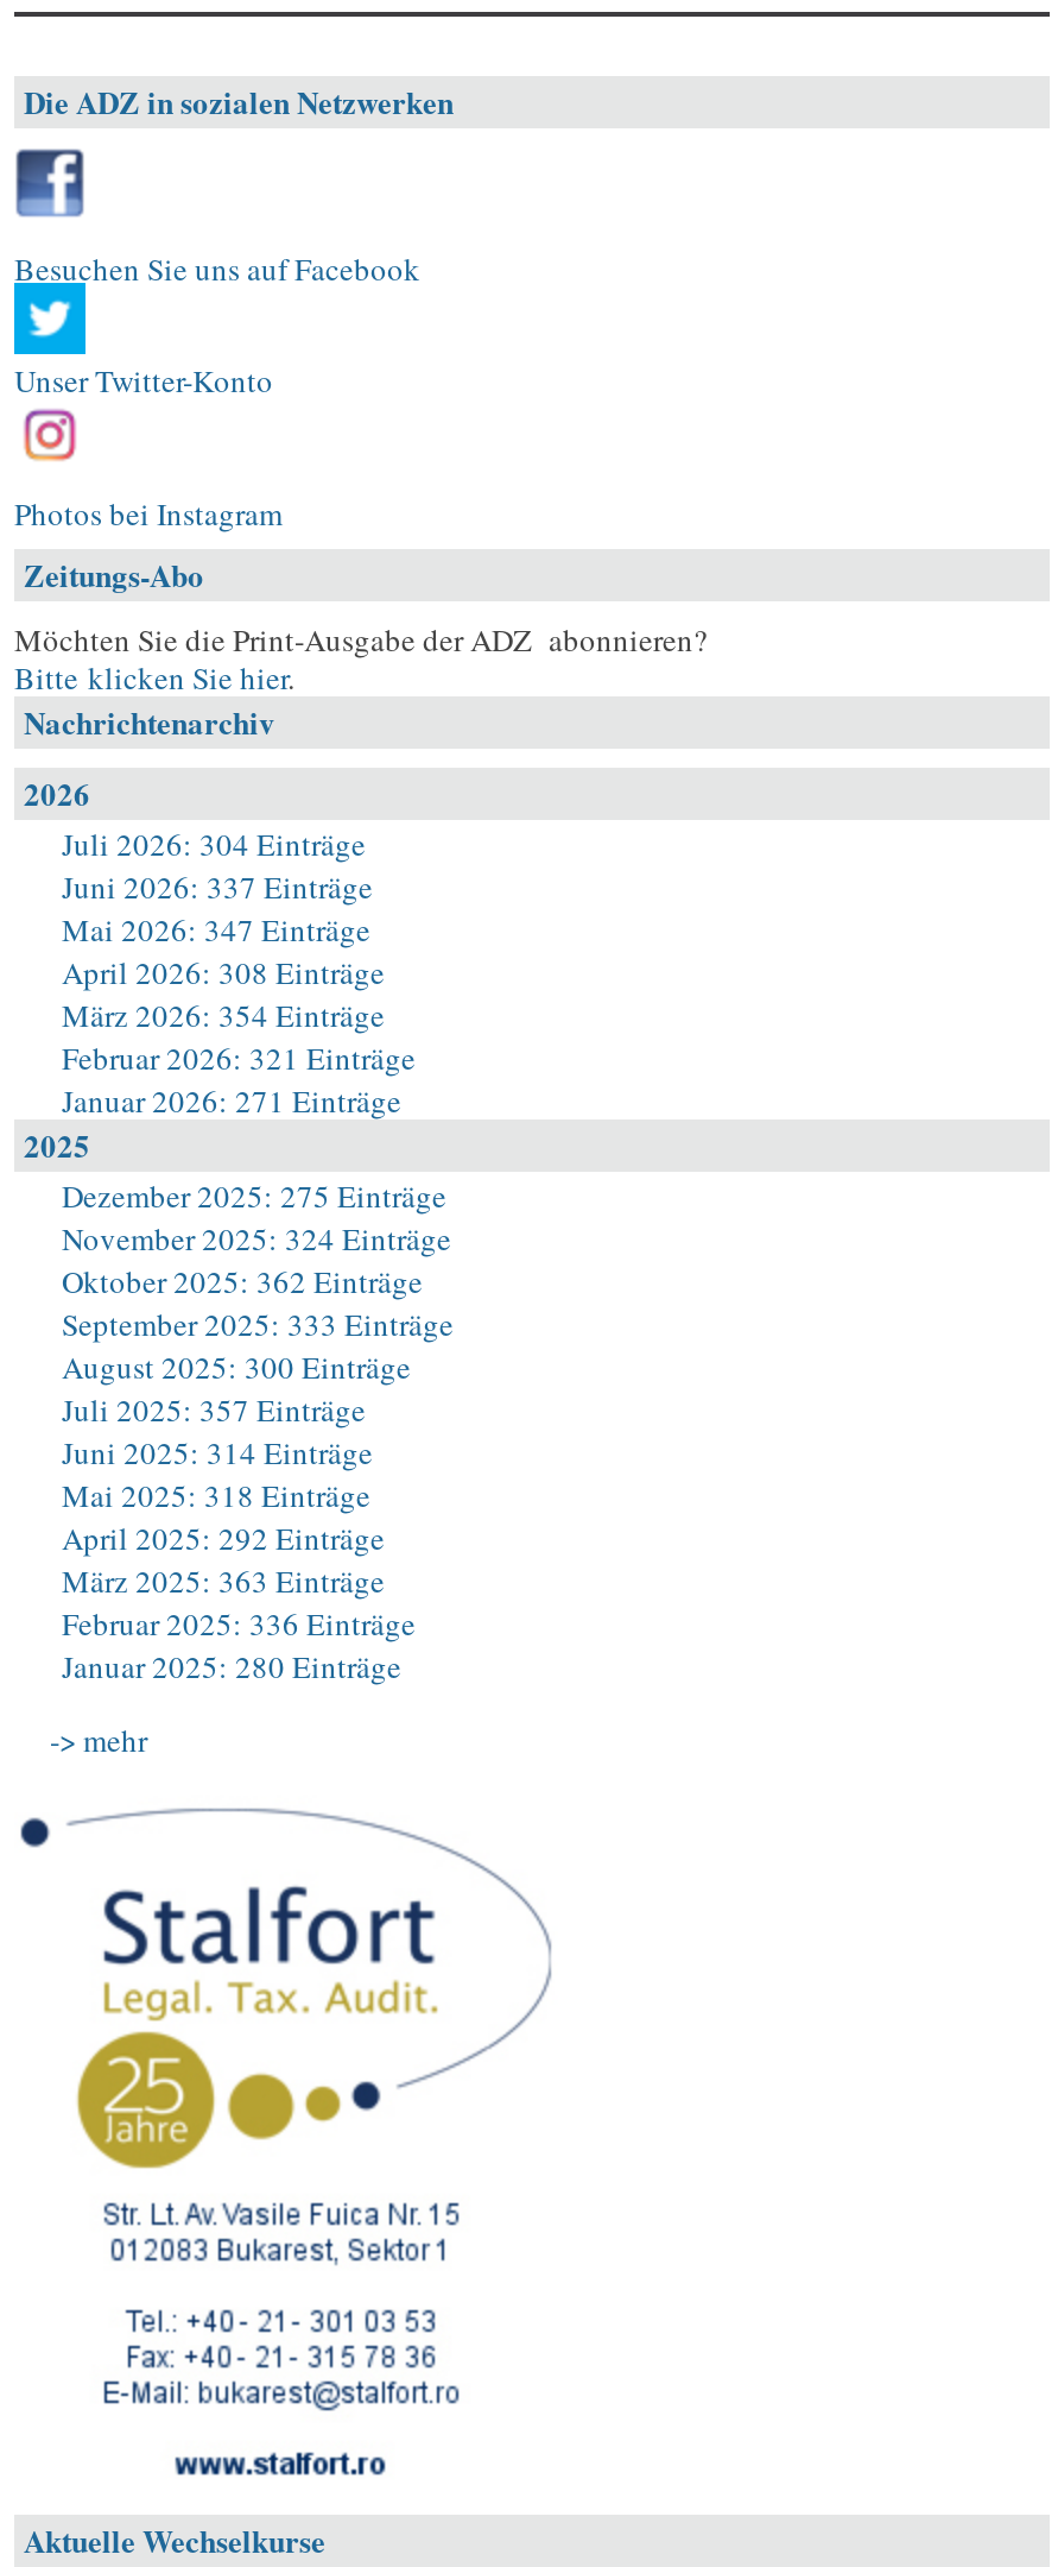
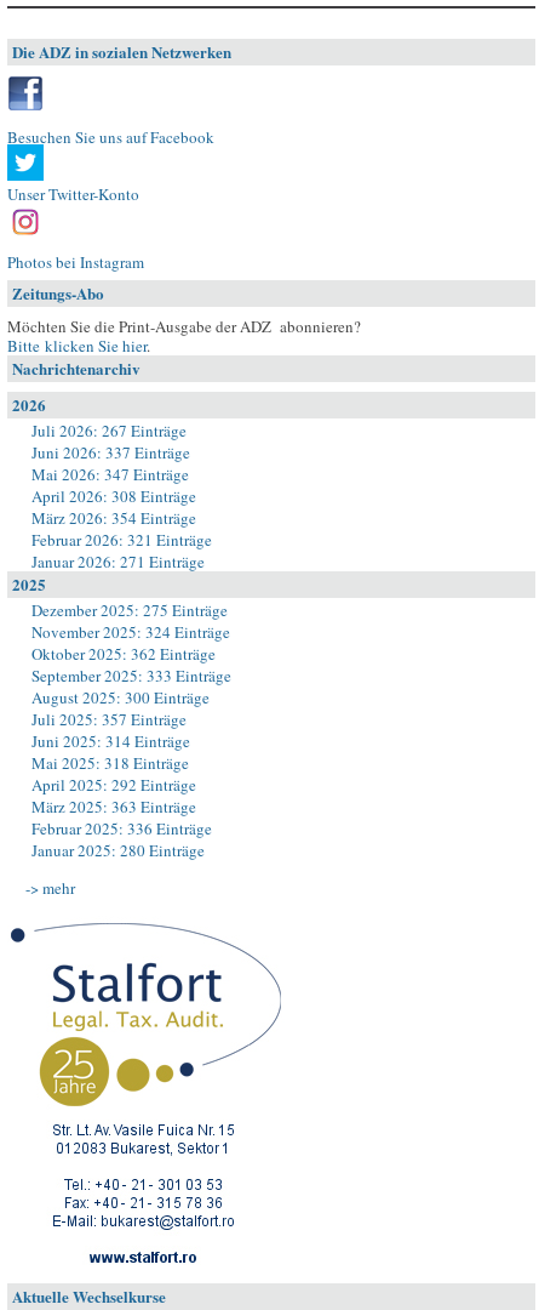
- Juli 2026: 304 Einträge
+ Juli 2026: 267 Einträge
